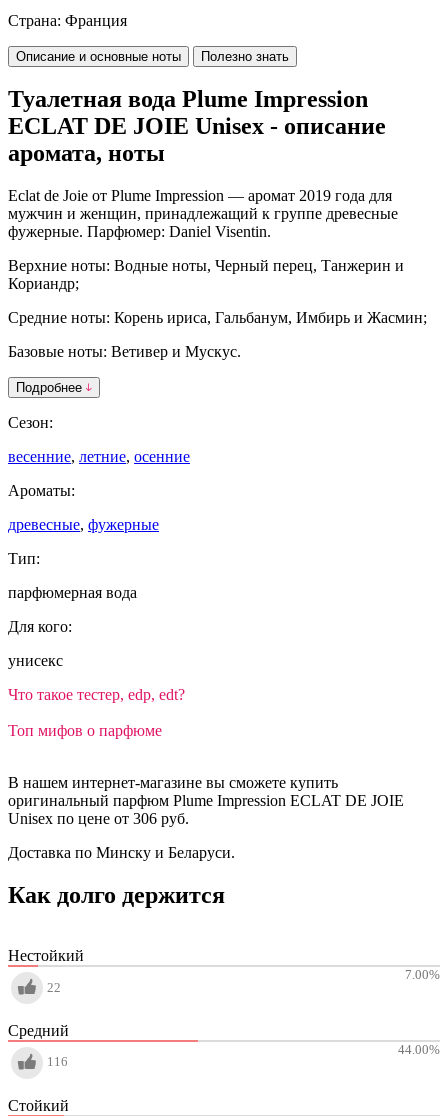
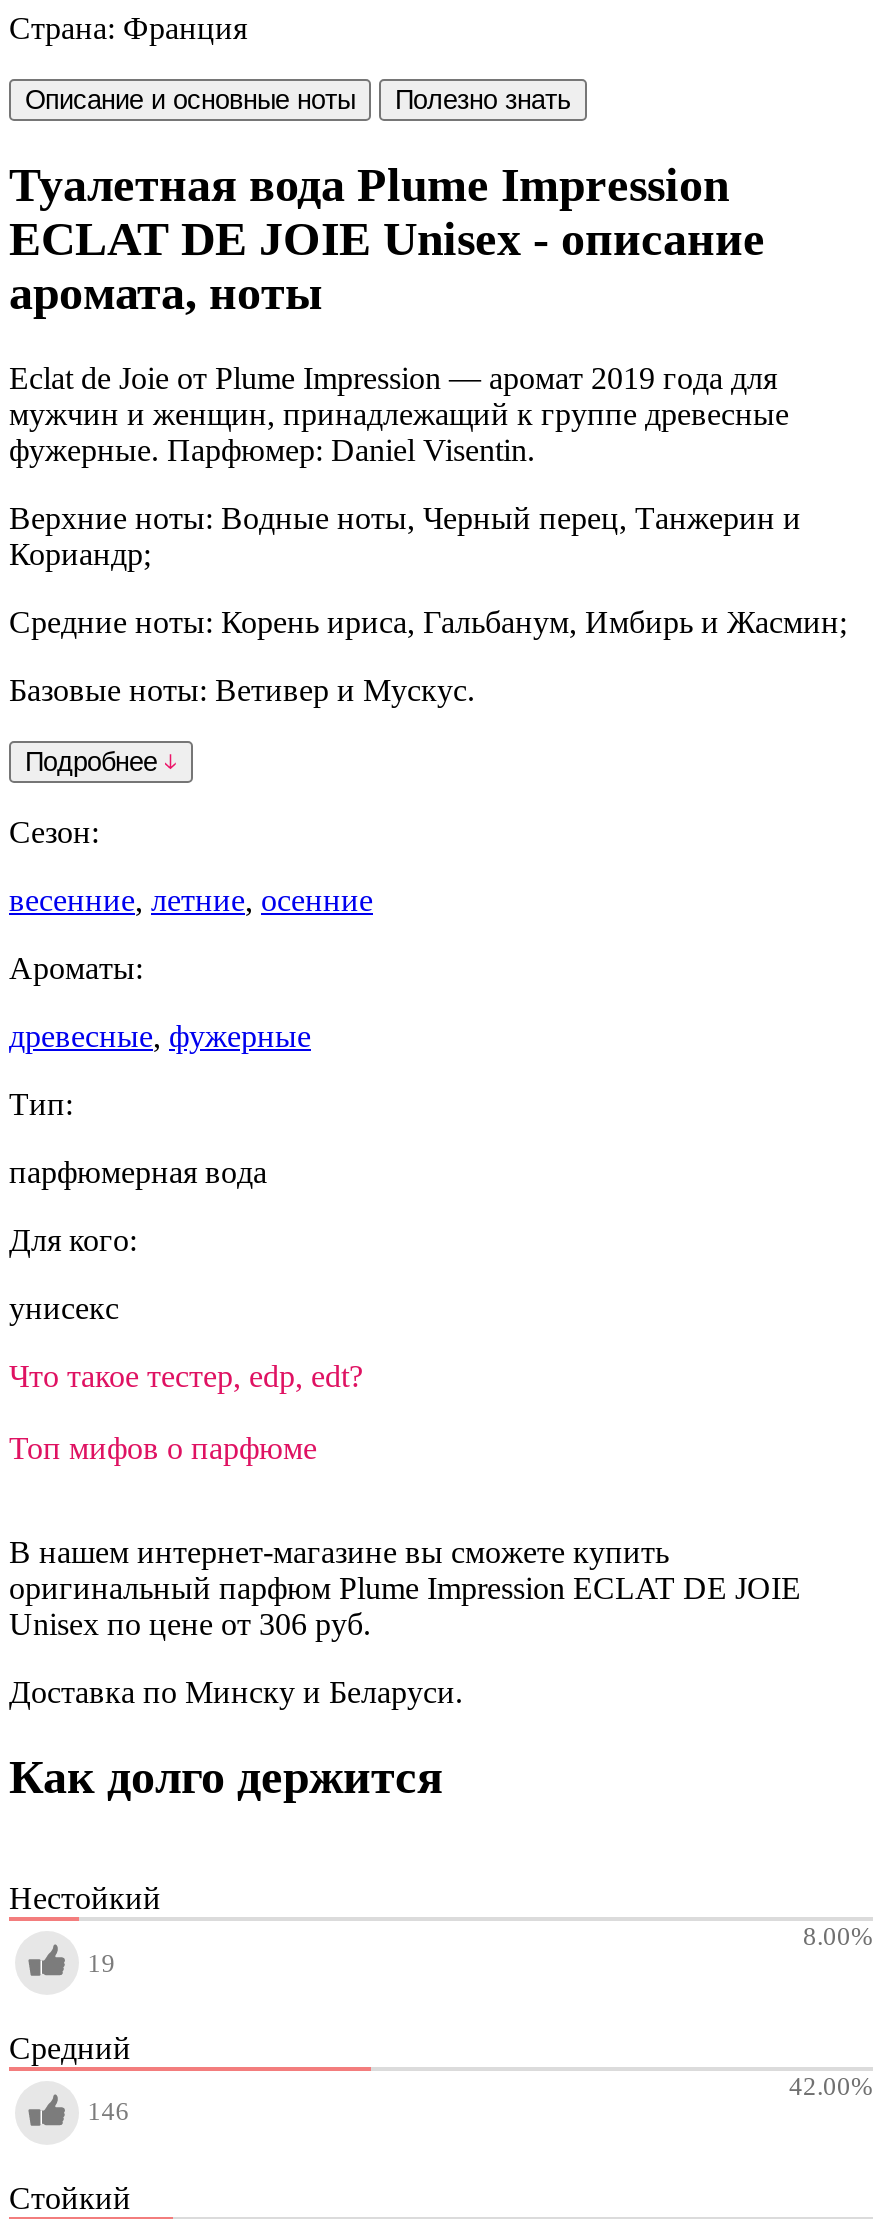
- 7.00%
+ 8.00%

- 22
+ 19

- 44.00%
+ 42.00%

- 116
+ 146
